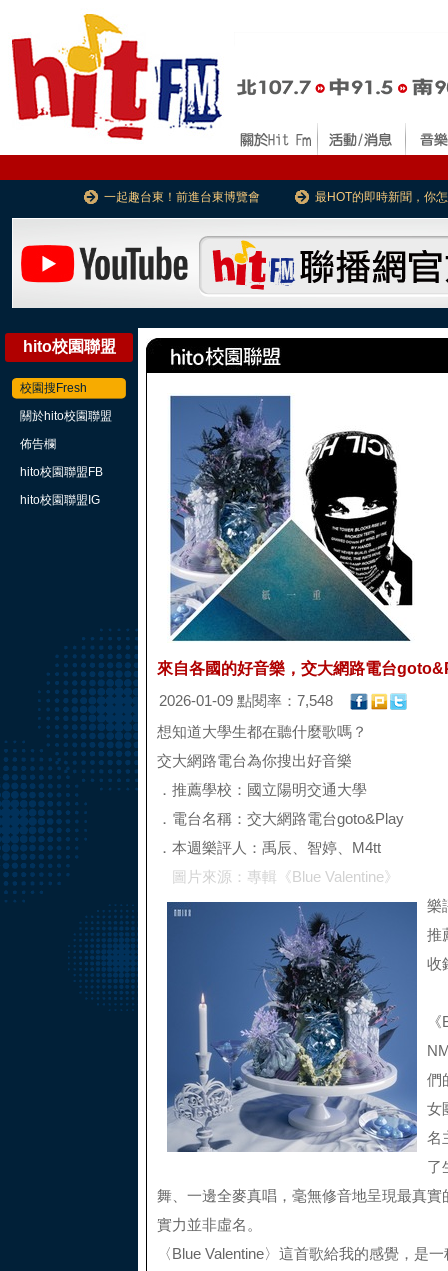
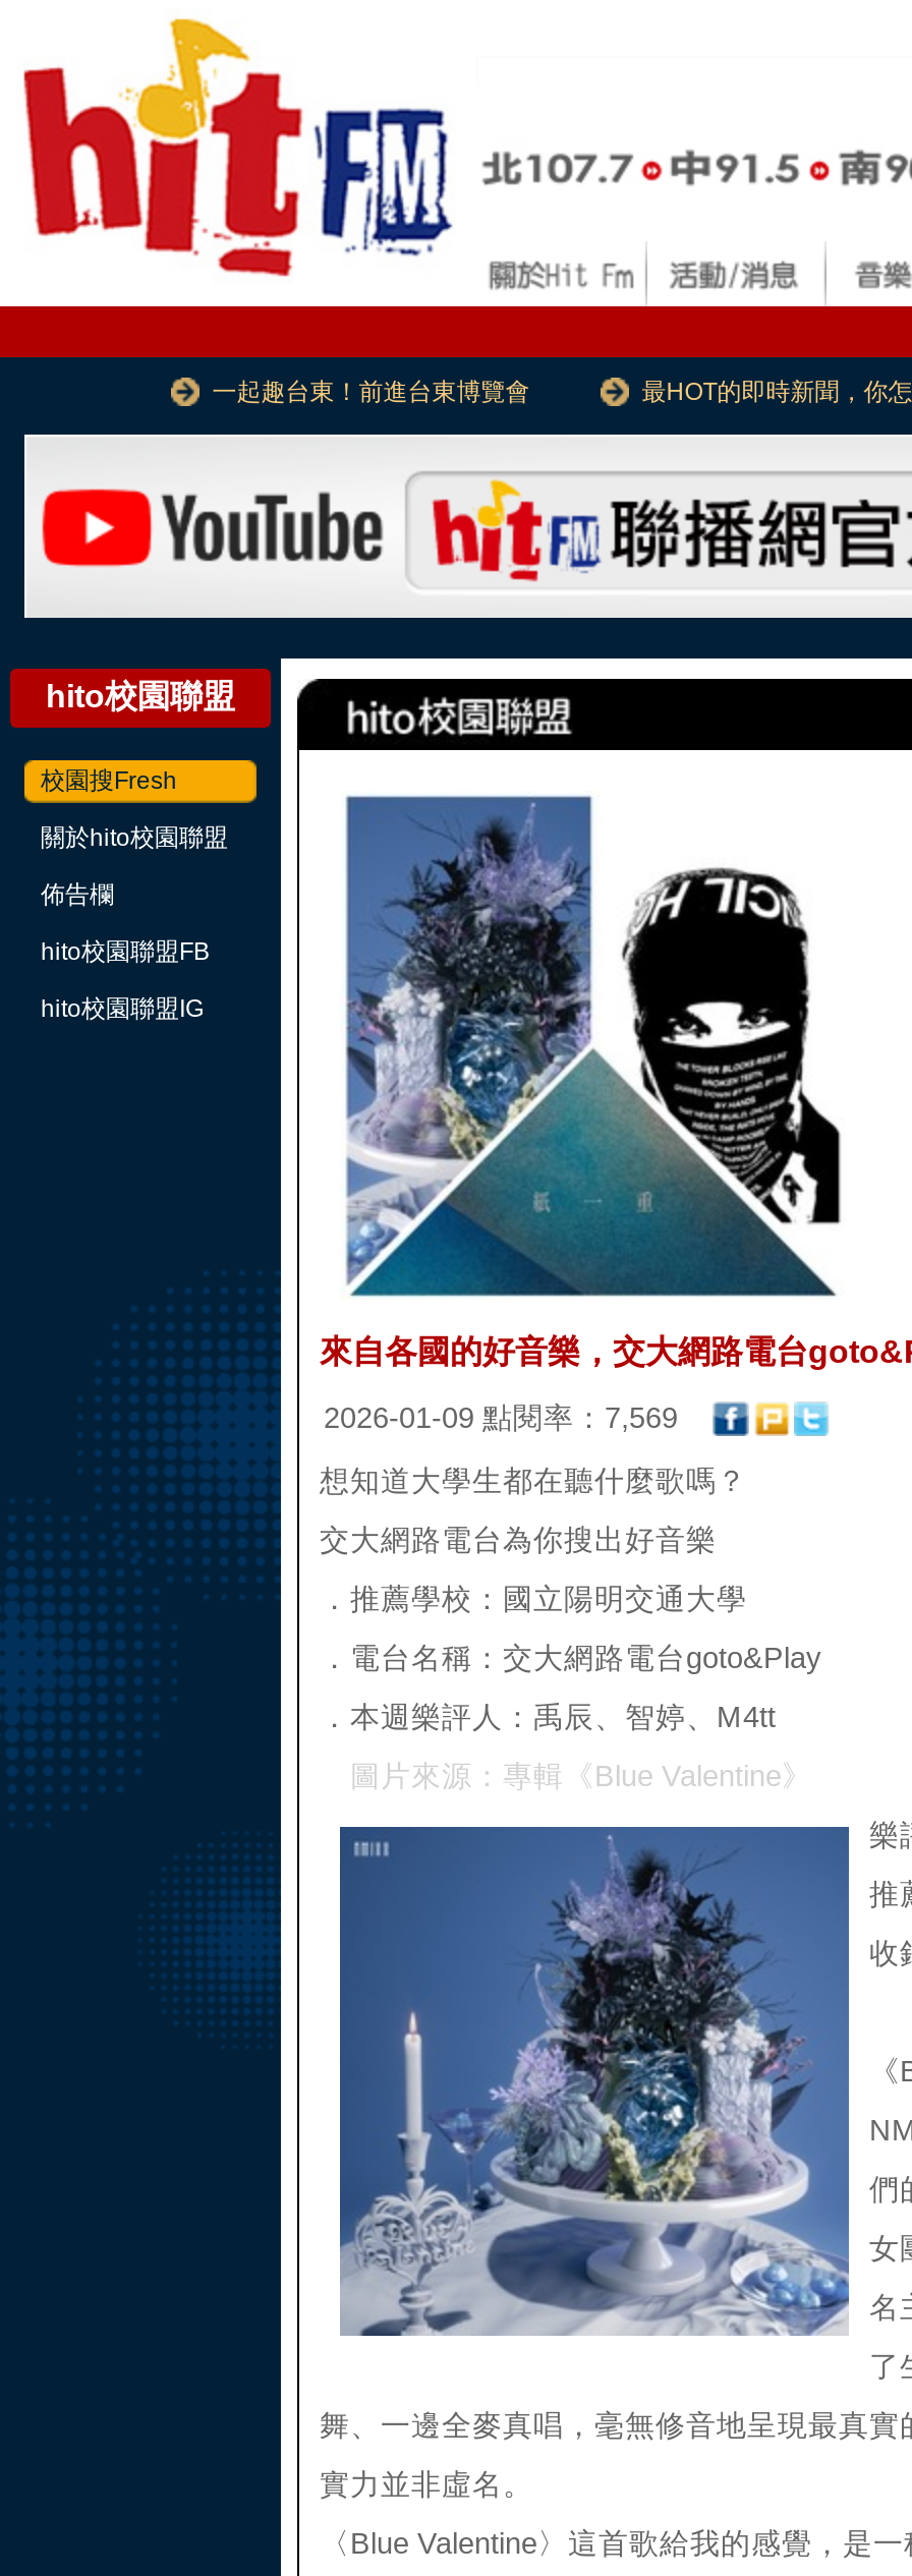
- 2026-01-09 點閱率：7,548
+ 2026-01-09 點閱率：7,569
